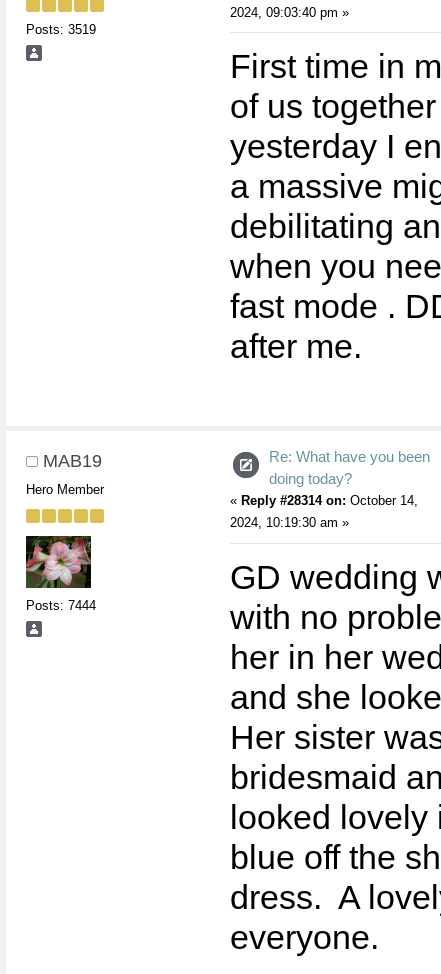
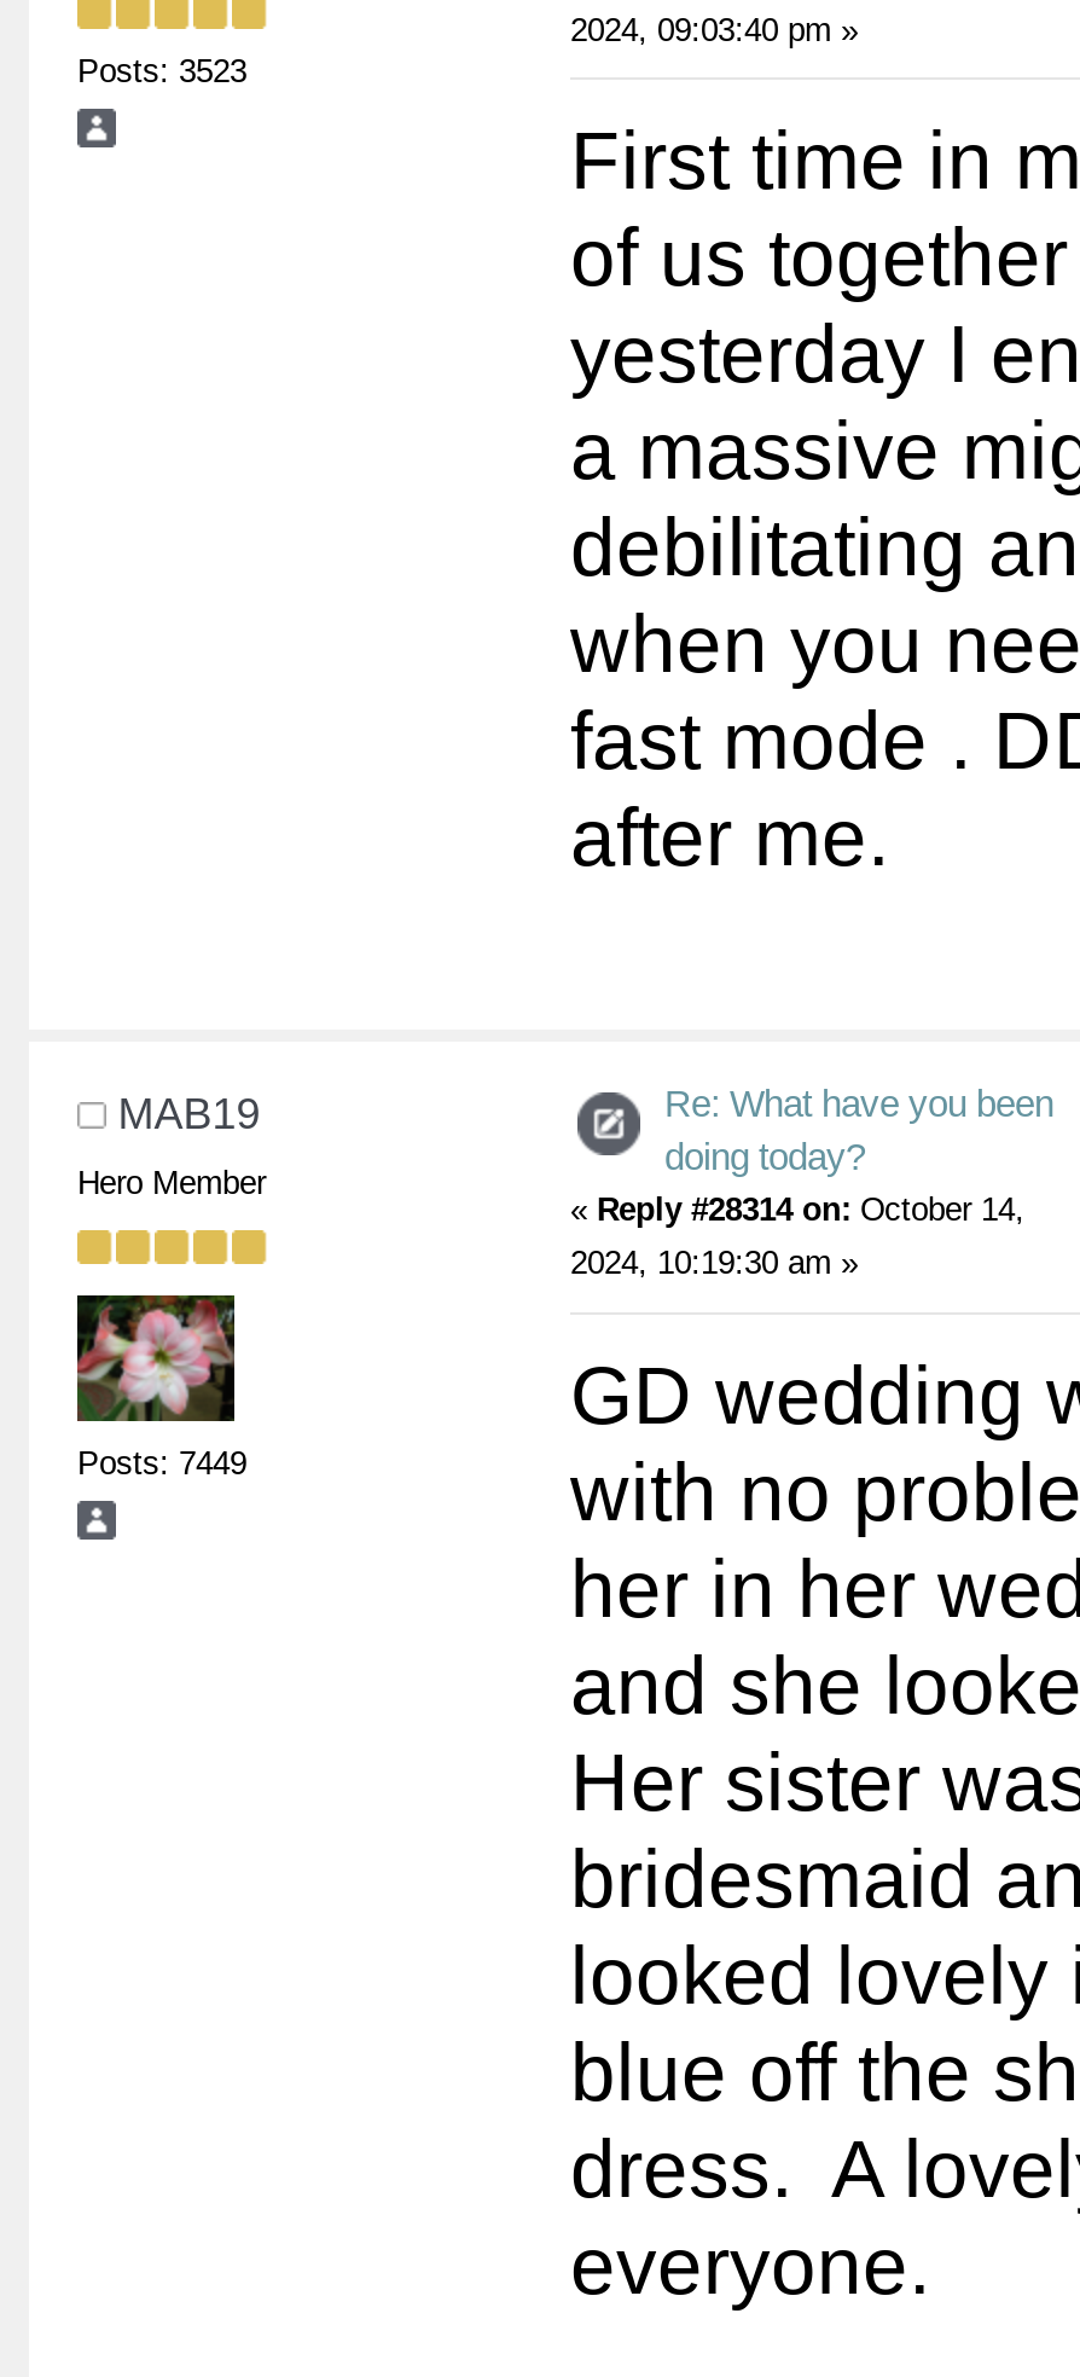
- Posts: 3519
+ Posts: 3523

- Posts: 7444
+ Posts: 7449
